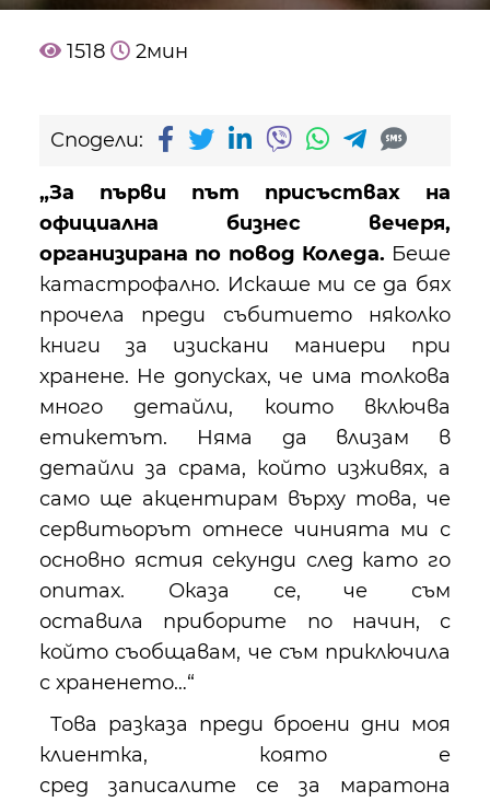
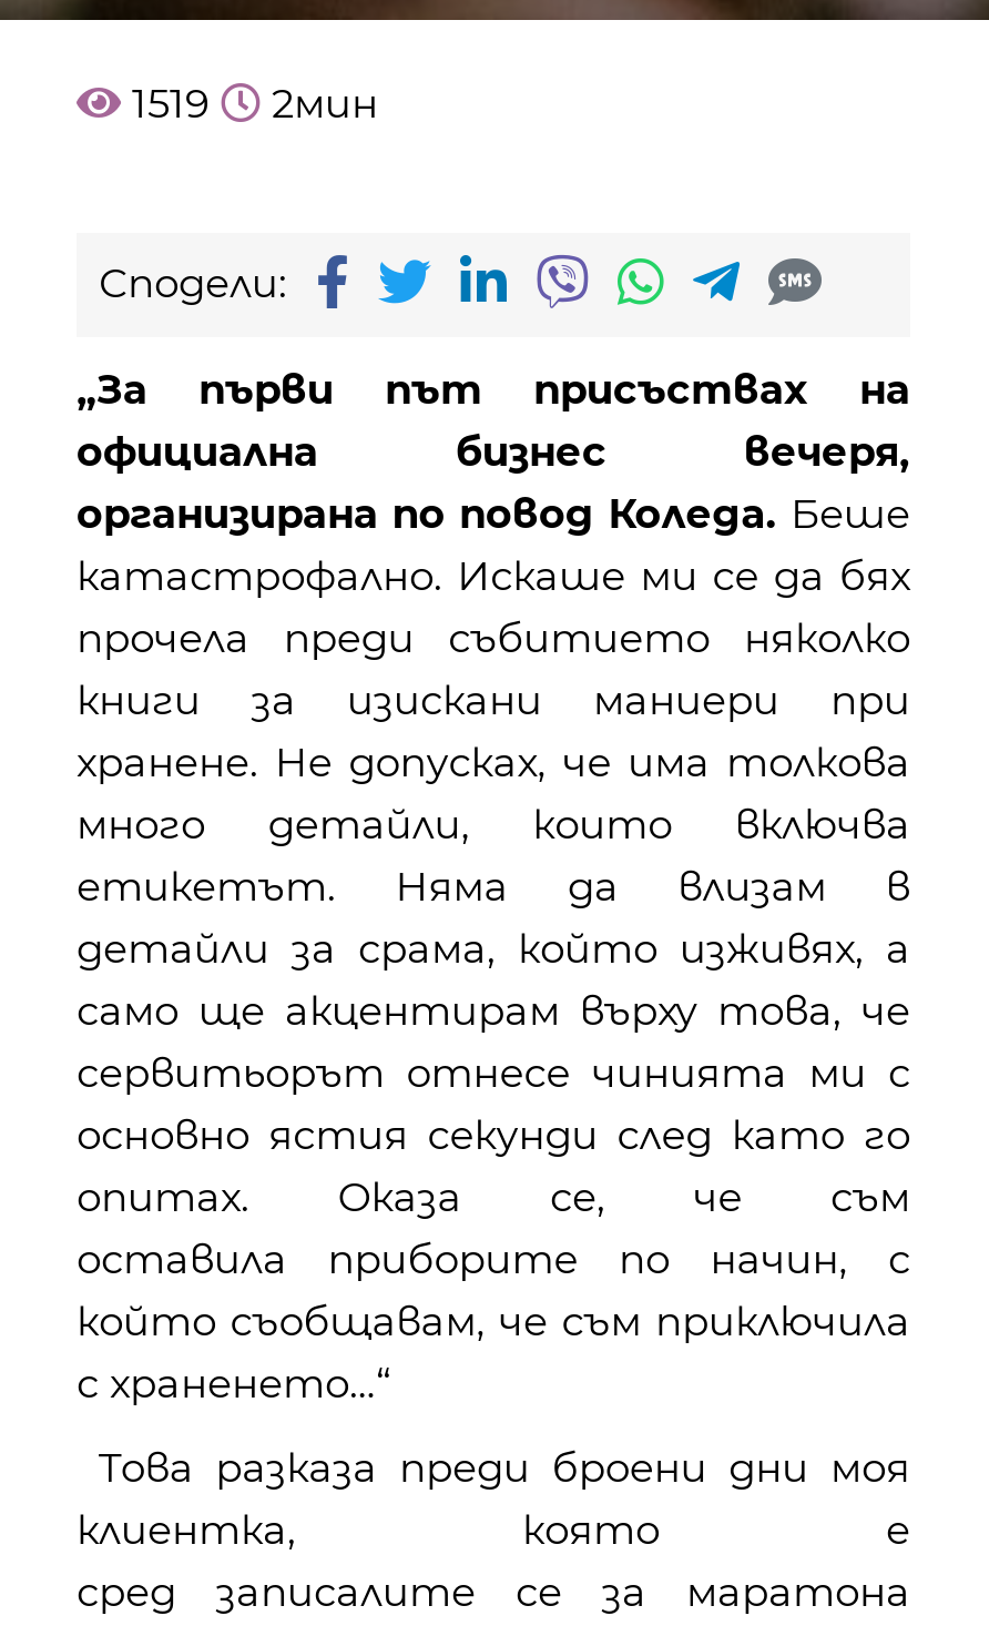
- 1518 2мин
+ 1519 2мин
